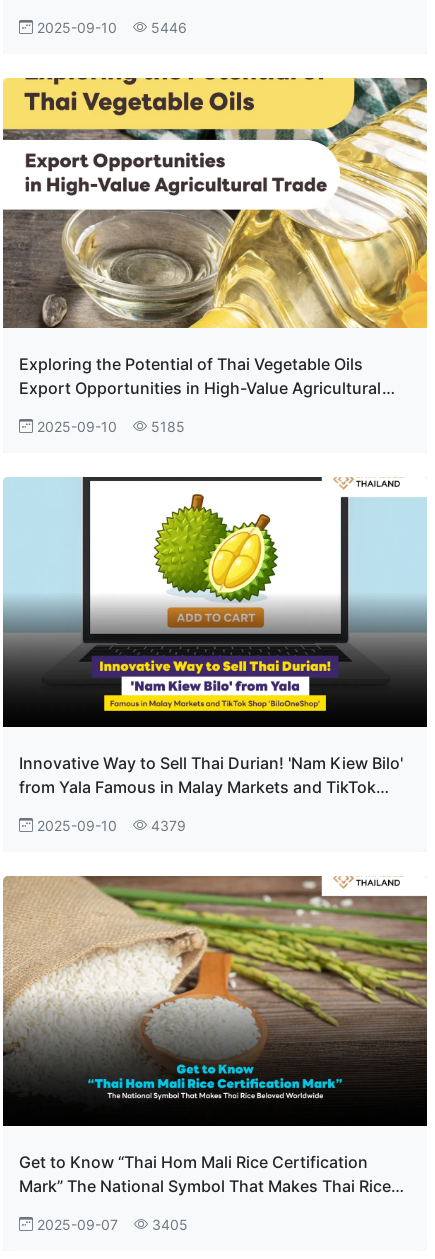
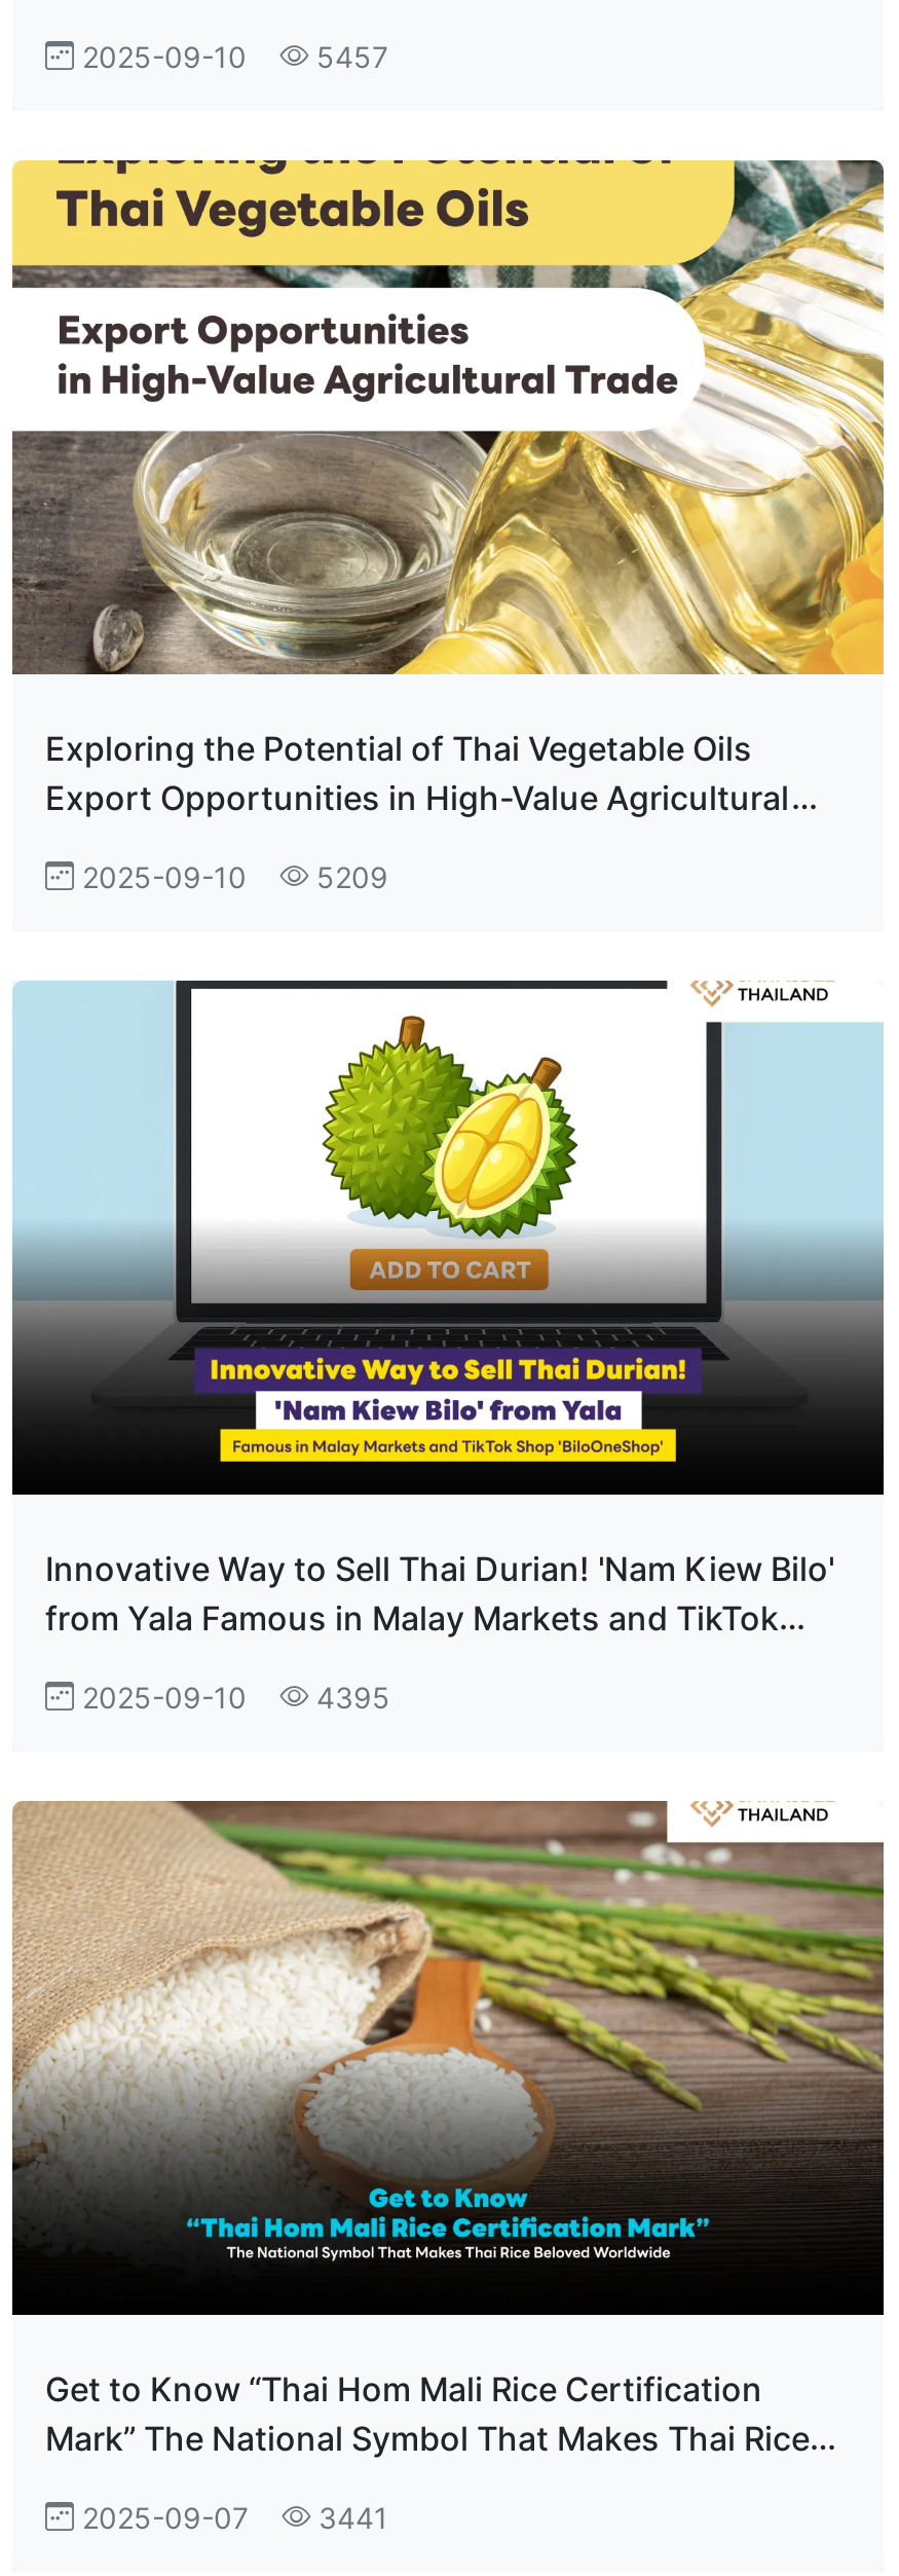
- 2025-09-10 5446
+ 2025-09-10 5457

- 2025-09-10 5185
+ 2025-09-10 5209

- 2025-09-10 4379
+ 2025-09-10 4395

- 2025-09-07 3405
+ 2025-09-07 3441
